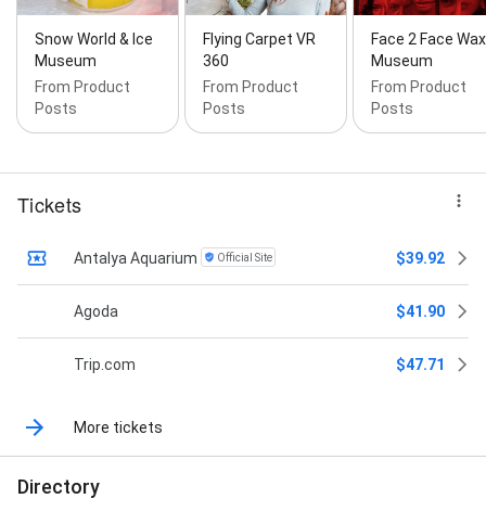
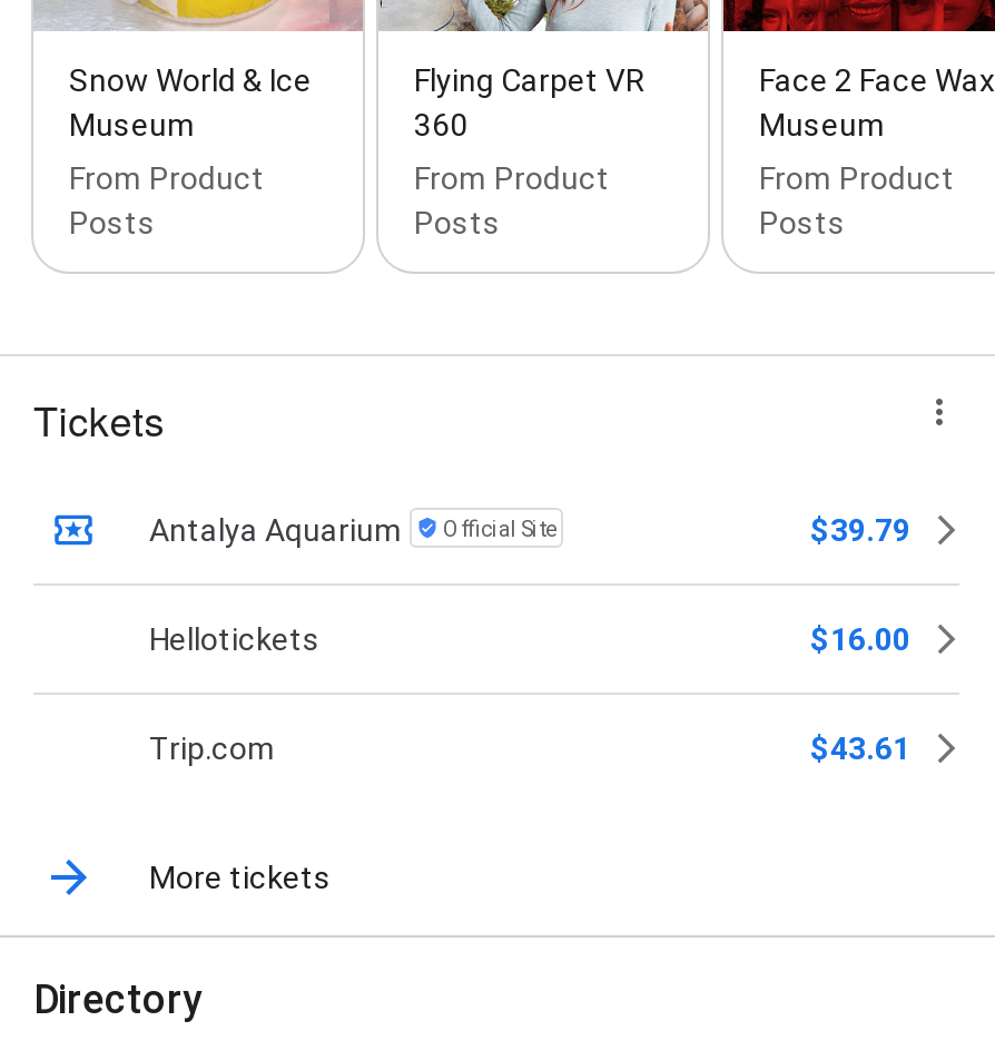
- $39.92
+ $39.79

- Agoda
- $41.90
+ Hellotickets
+ $16.00

- $47.71
+ $43.61
